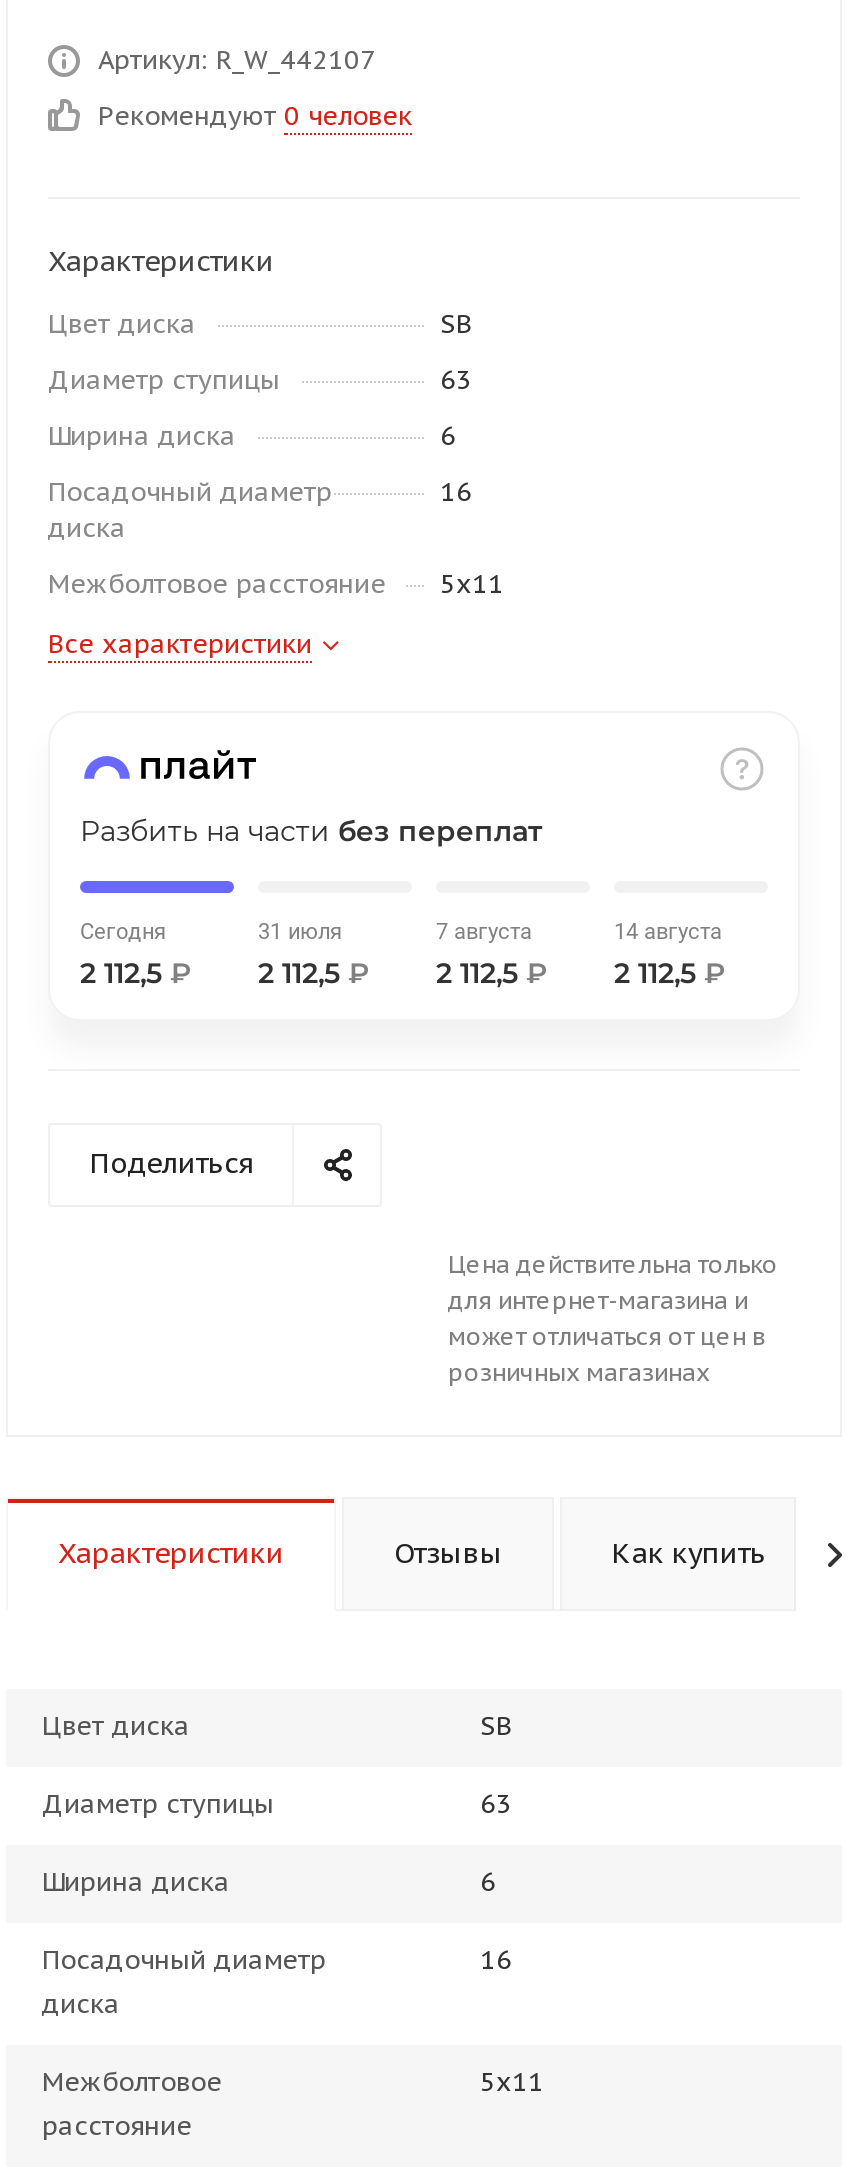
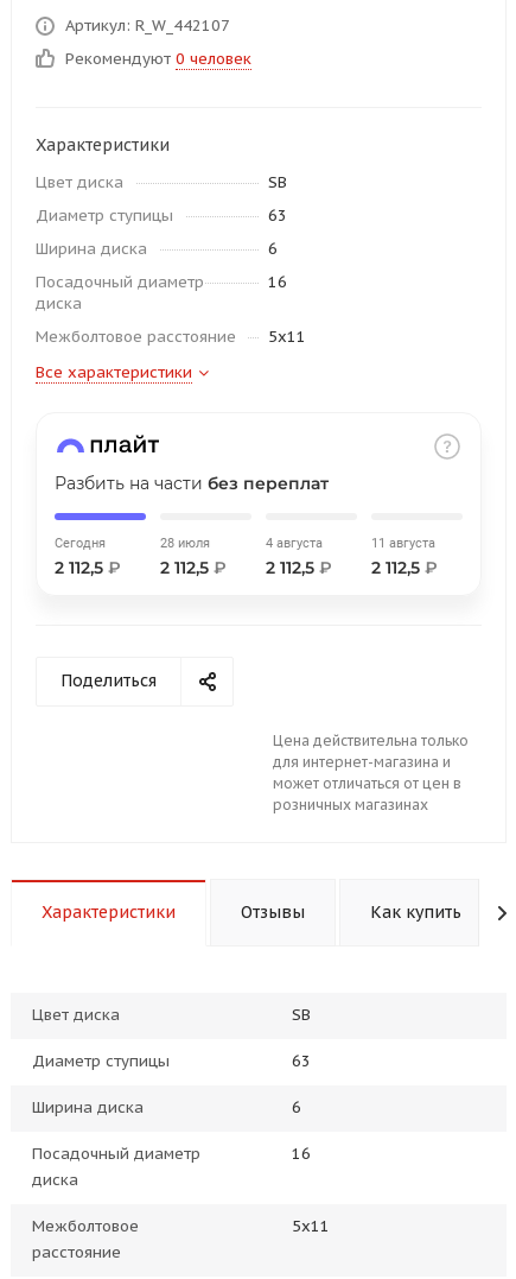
- 31 июля
+ 28 июля

- 7 августа
+ 4 августа

- 14 августа
+ 11 августа
